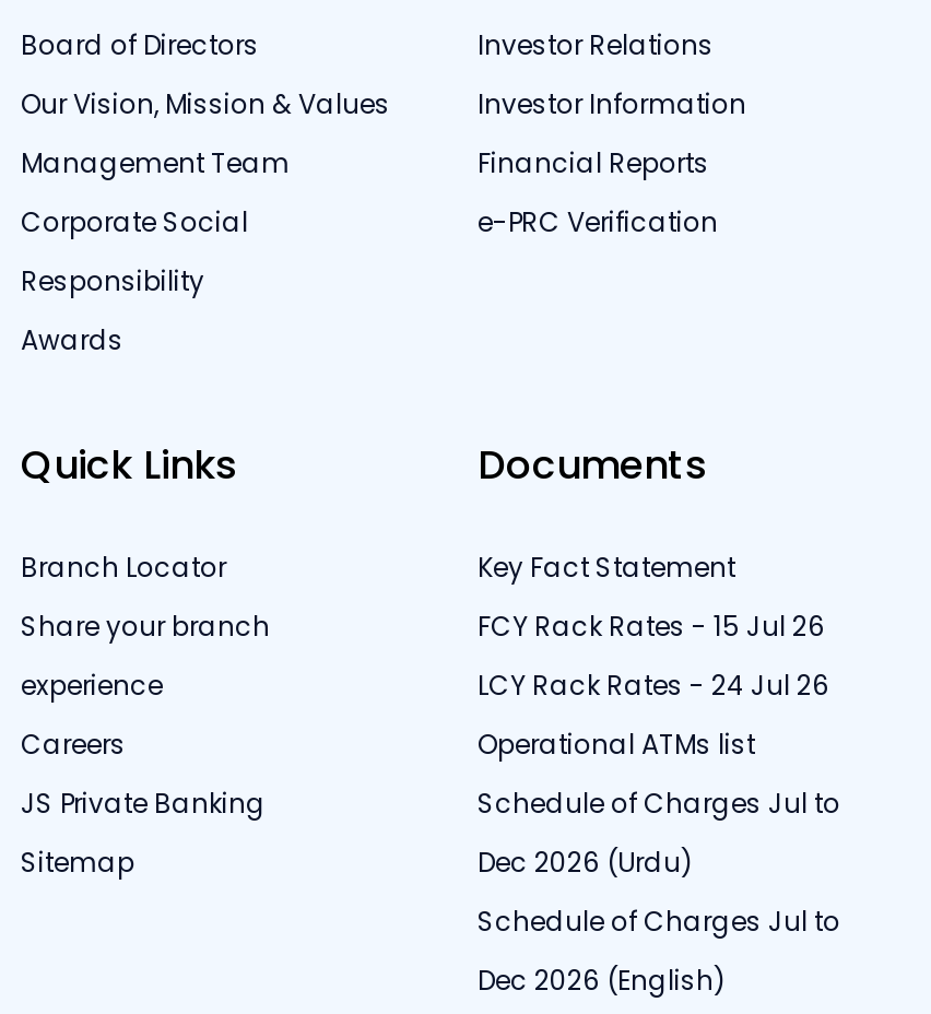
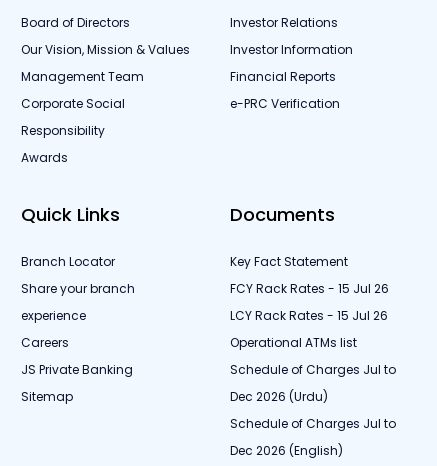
- LCY Rack Rates - 24 Jul 26
+ LCY Rack Rates - 15 Jul 26
